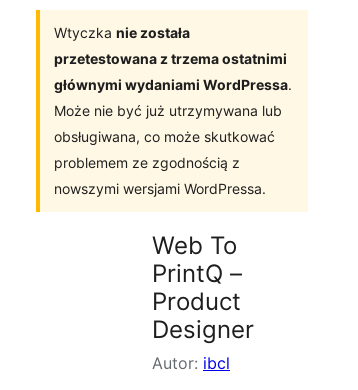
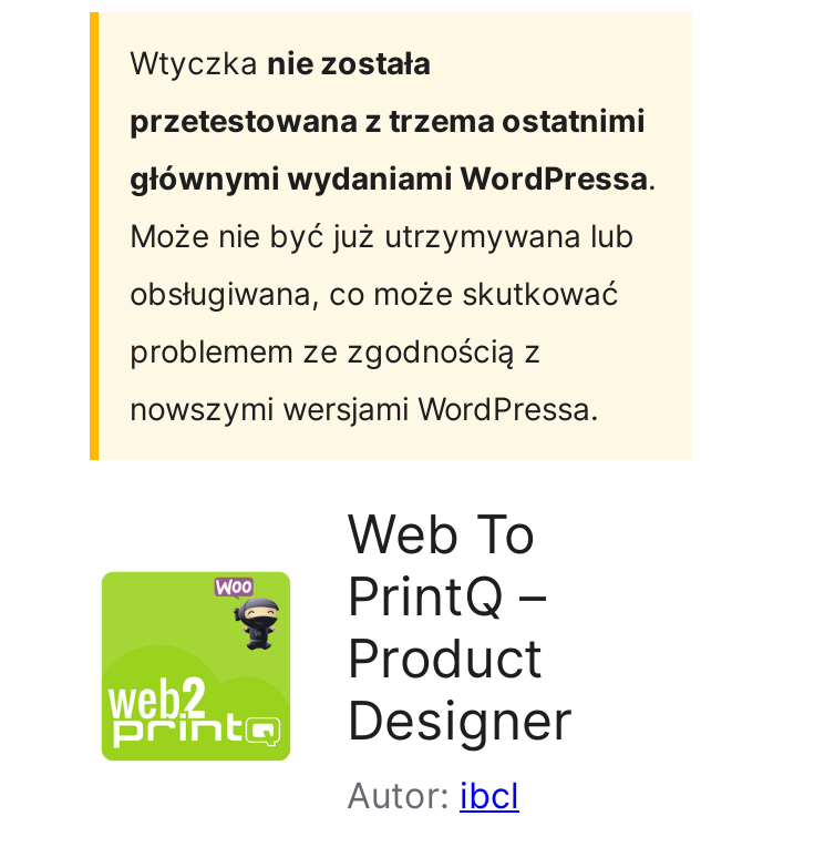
+ [image]
